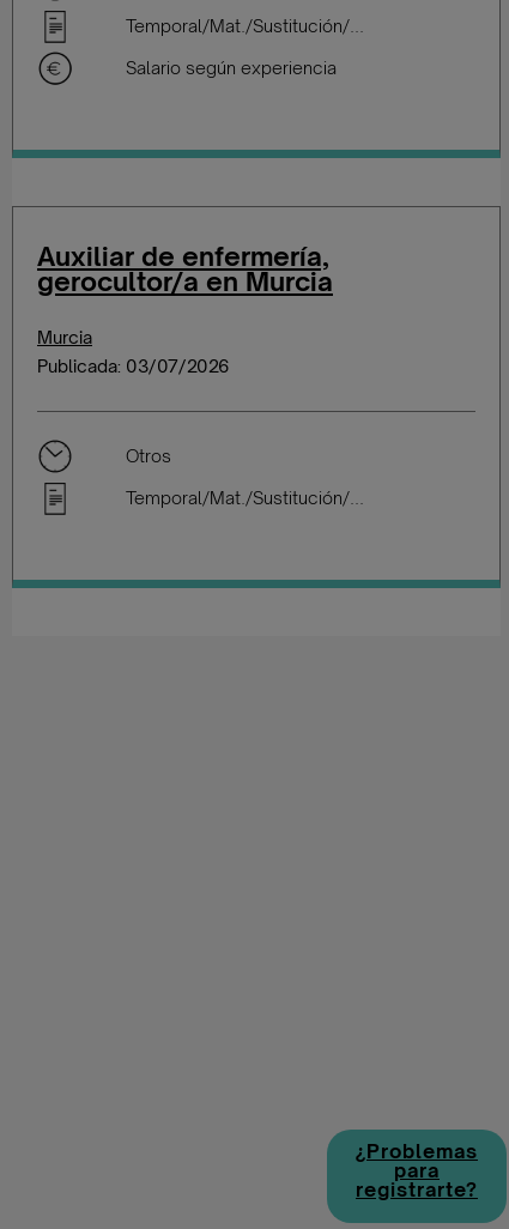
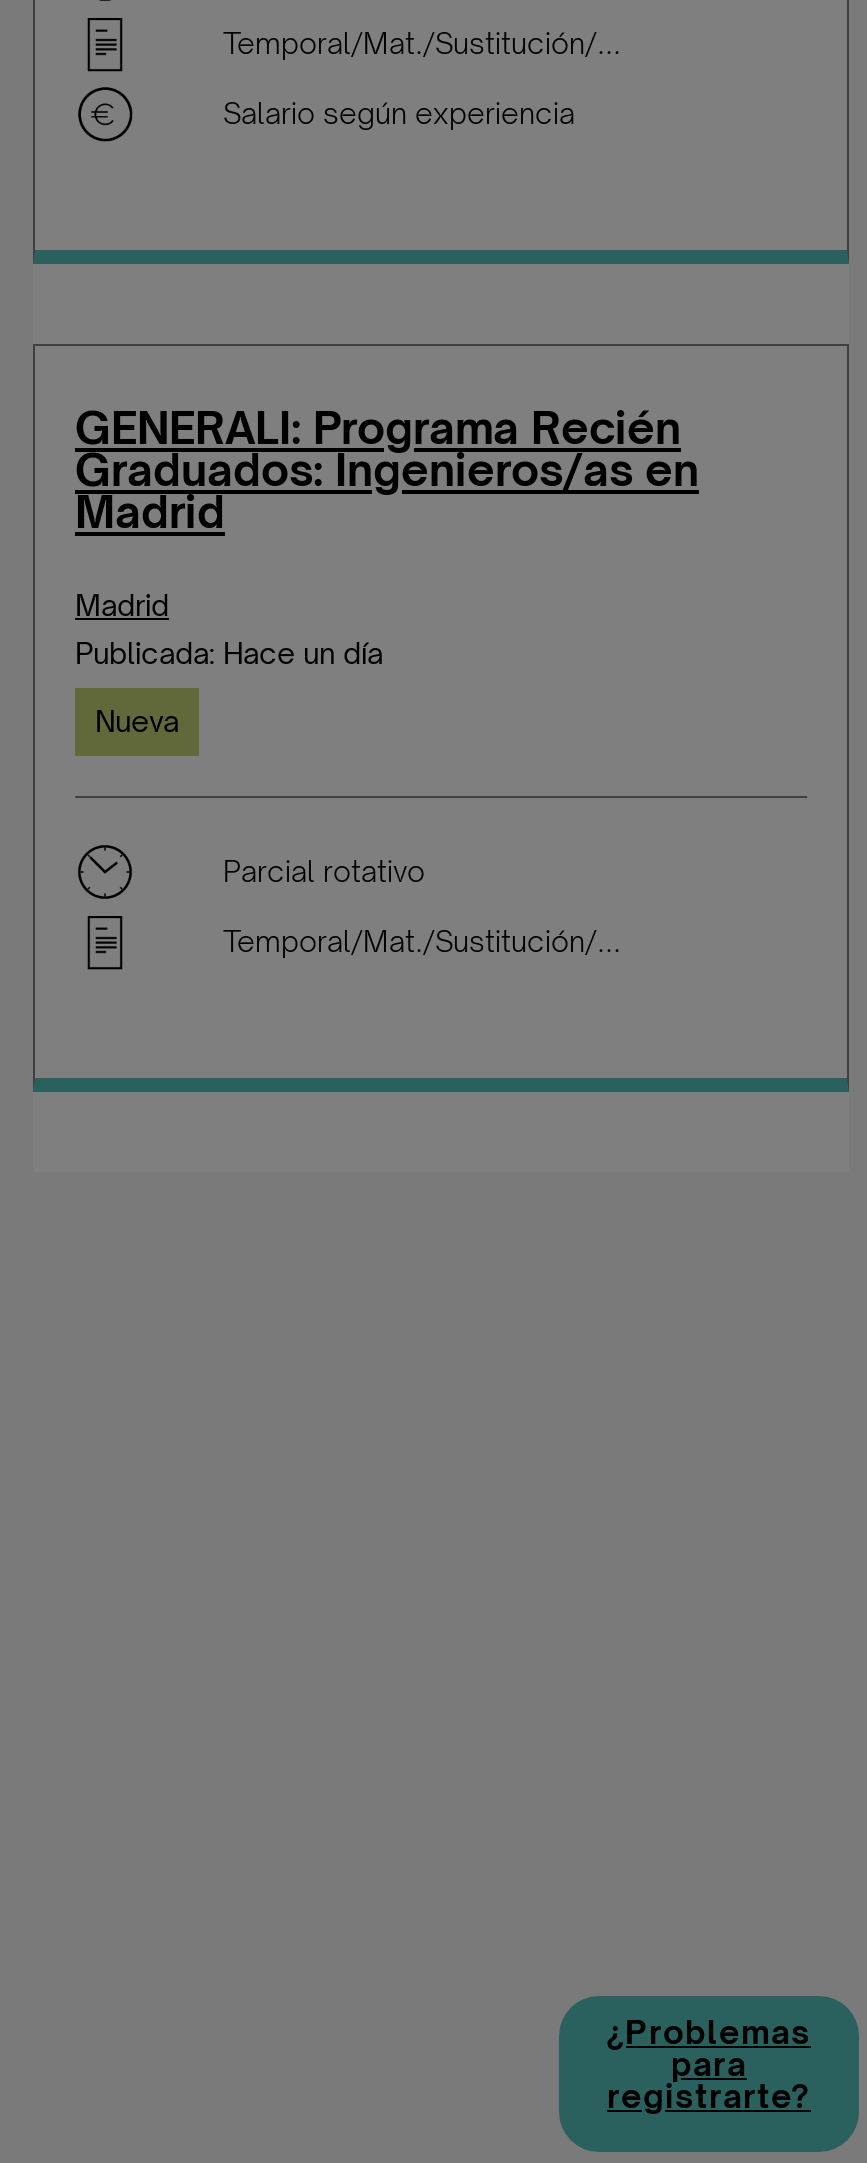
- Auxiliar de enfermería,
- gerocultor/a en Murcia
- Murcia
- Publicada: 03/07/2026
+ GENERALI: Programa Recién
+ Graduados: Ingenieros/as en
+ Madrid
+ Madrid
+ Publicada: Hace un día
+ Nueva

- Otros
+ Parcial rotativo
